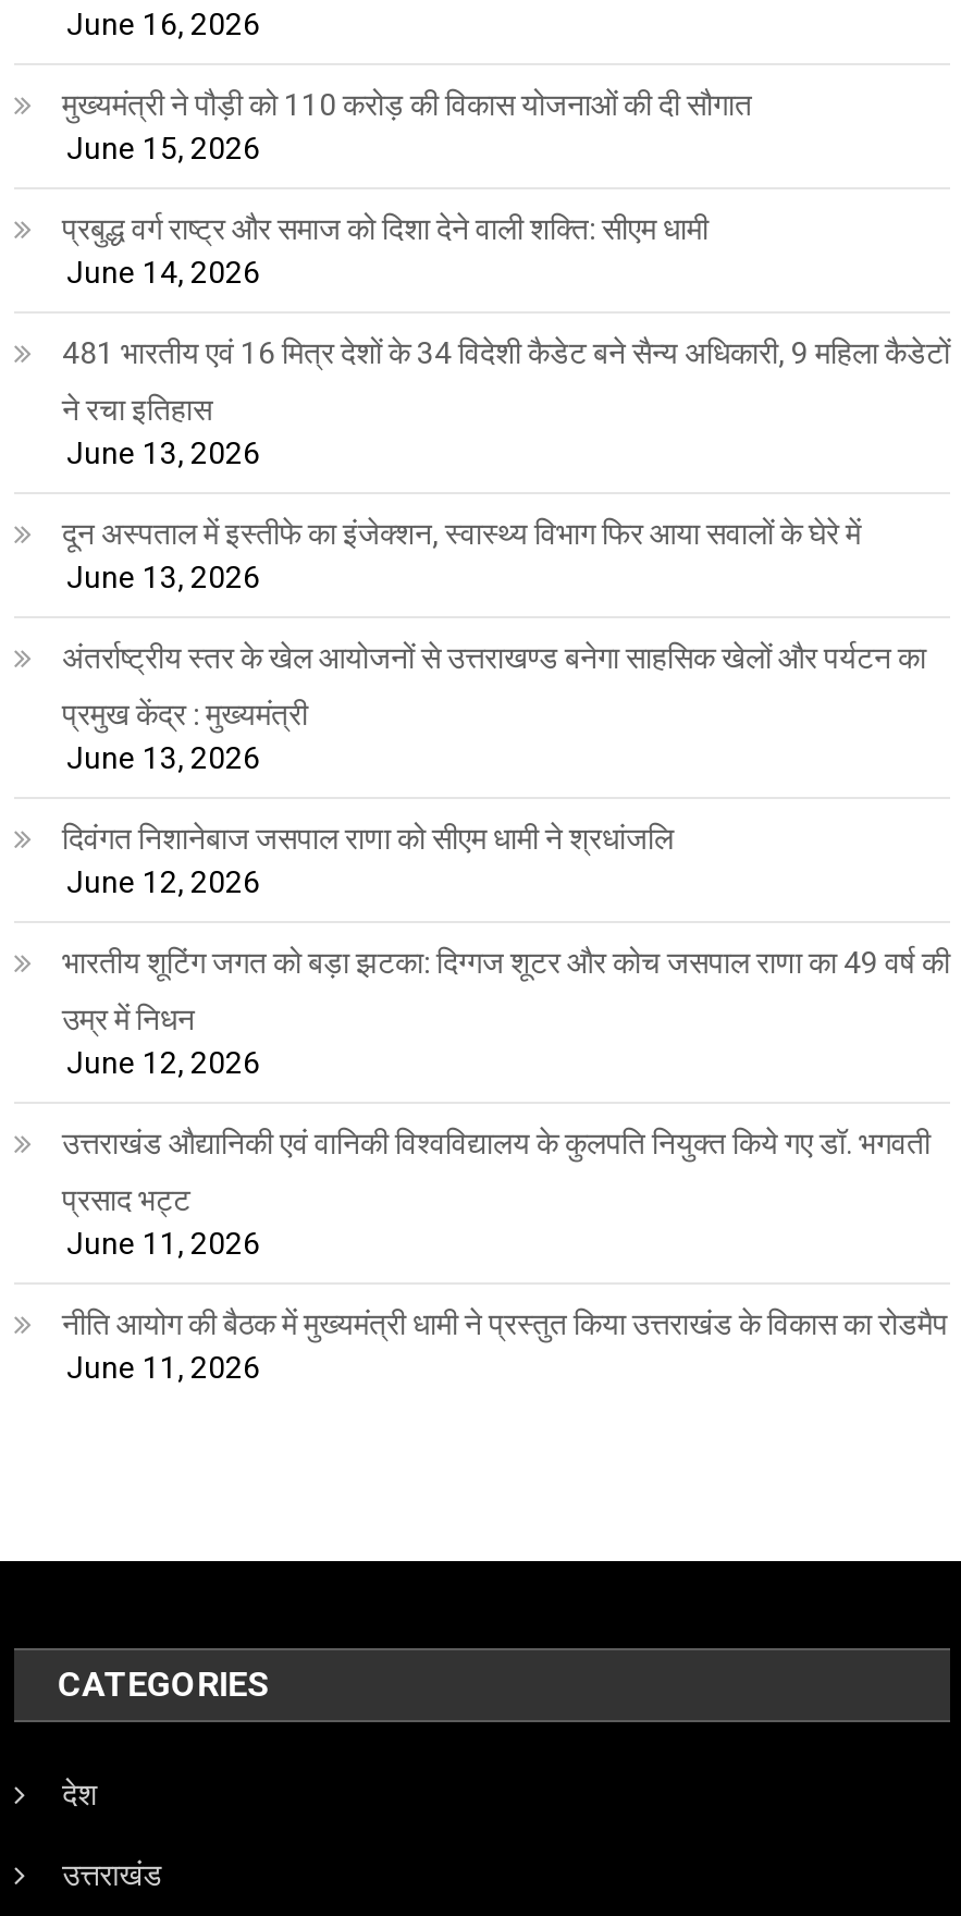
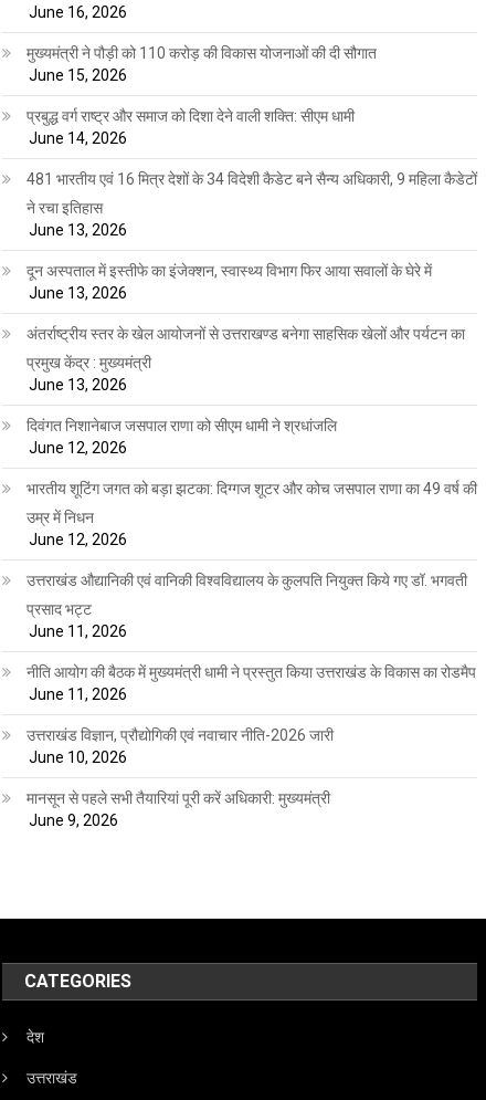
+ उत्तराखंड विज्ञान, प्रौद्योगिकी एवं नवाचार नीति-2026 जारी
+ June 10, 2026
+ मानसून से पहले सभी तैयारियां पूरी करें अधिकारी: मुख्यमंत्री
+ June 9, 2026
